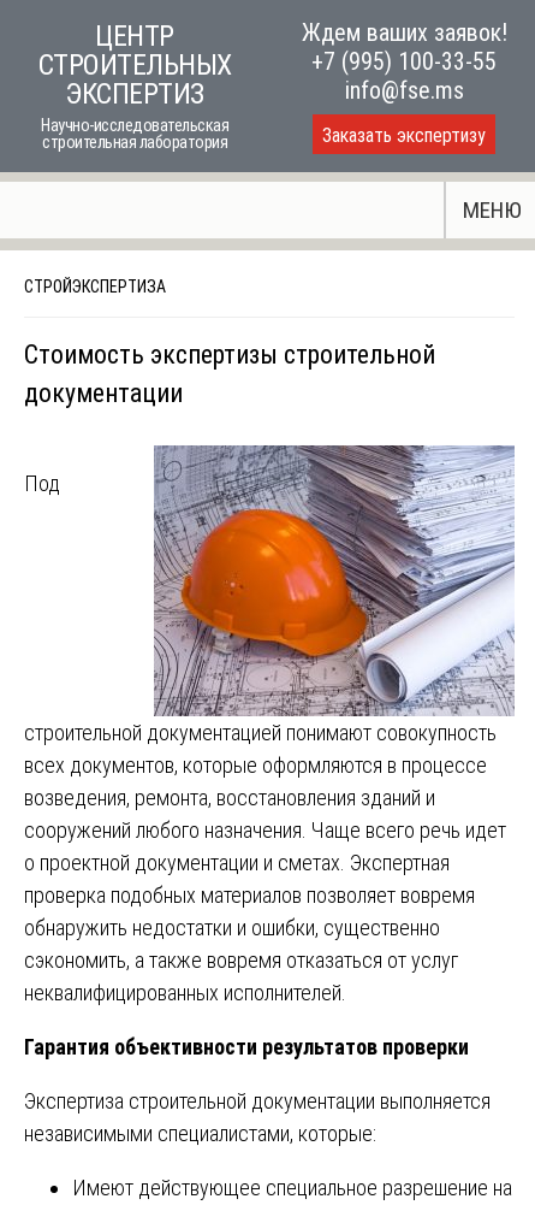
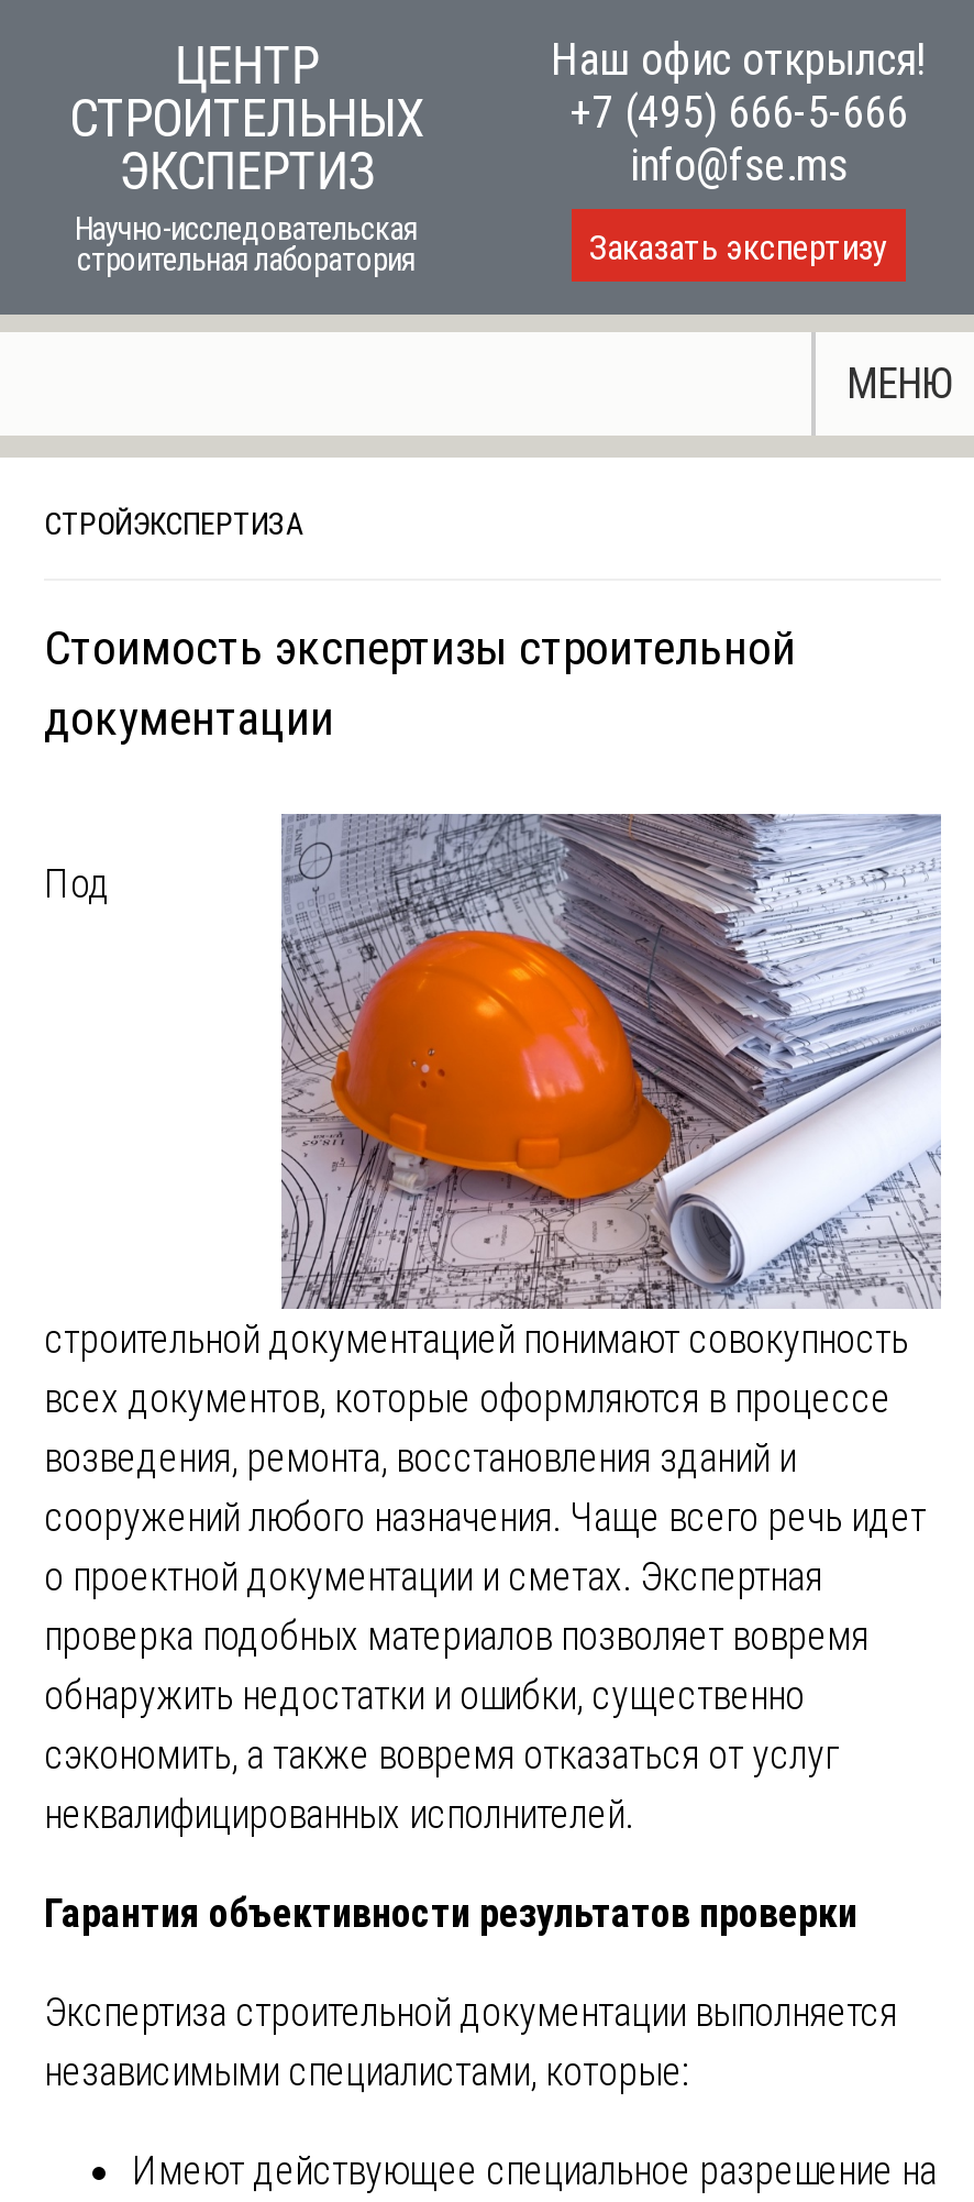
- Ждем ваших заявок!
- +7 (995) 100-33-55
+ Наш офис открылся!
+ +7 (495) 666-5-666
